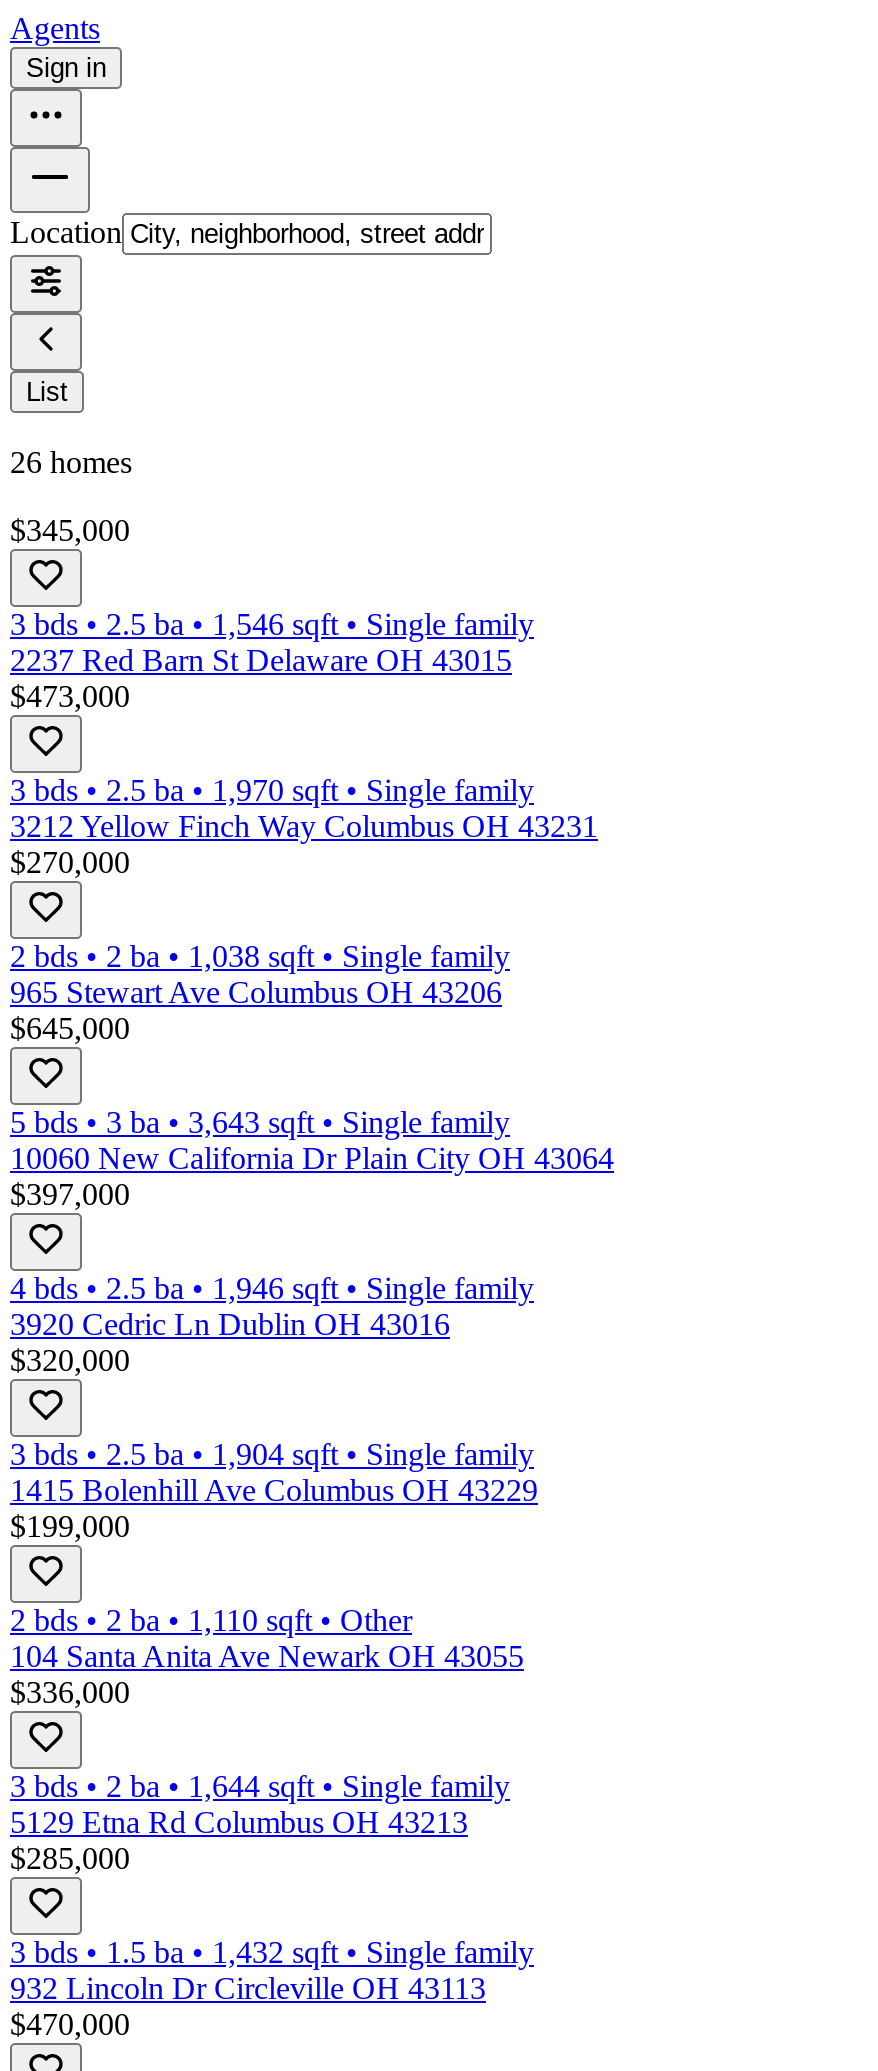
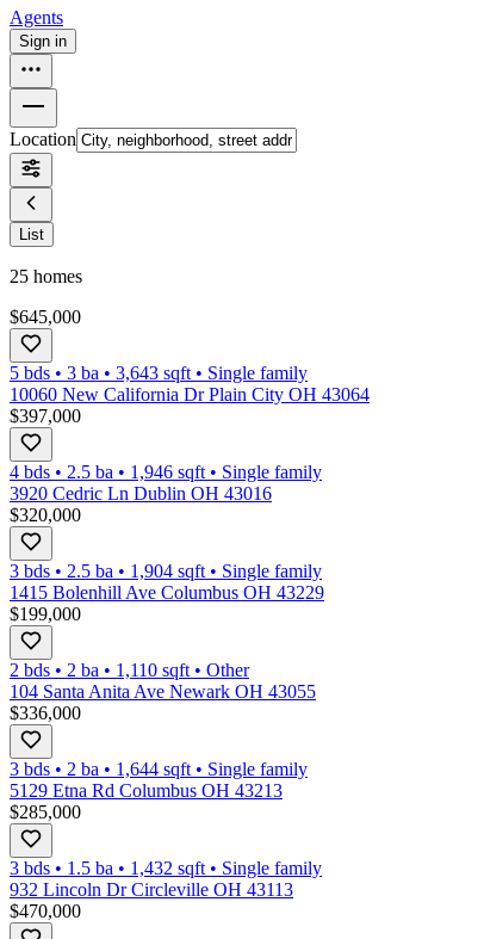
- 26 homes
- $345,000
- 3 bds • 2.5 ba • 1,546 sqft • Single family
- 2237 Red Barn St Delaware OH 43015
- $473,000
- 3 bds • 2.5 ba • 1,970 sqft • Single family
- 3212 Yellow Finch Way Columbus OH 43231
- $270,000
- 2 bds • 2 ba • 1,038 sqft • Single family
- 965 Stewart Ave Columbus OH 43206
+ 25 homes
